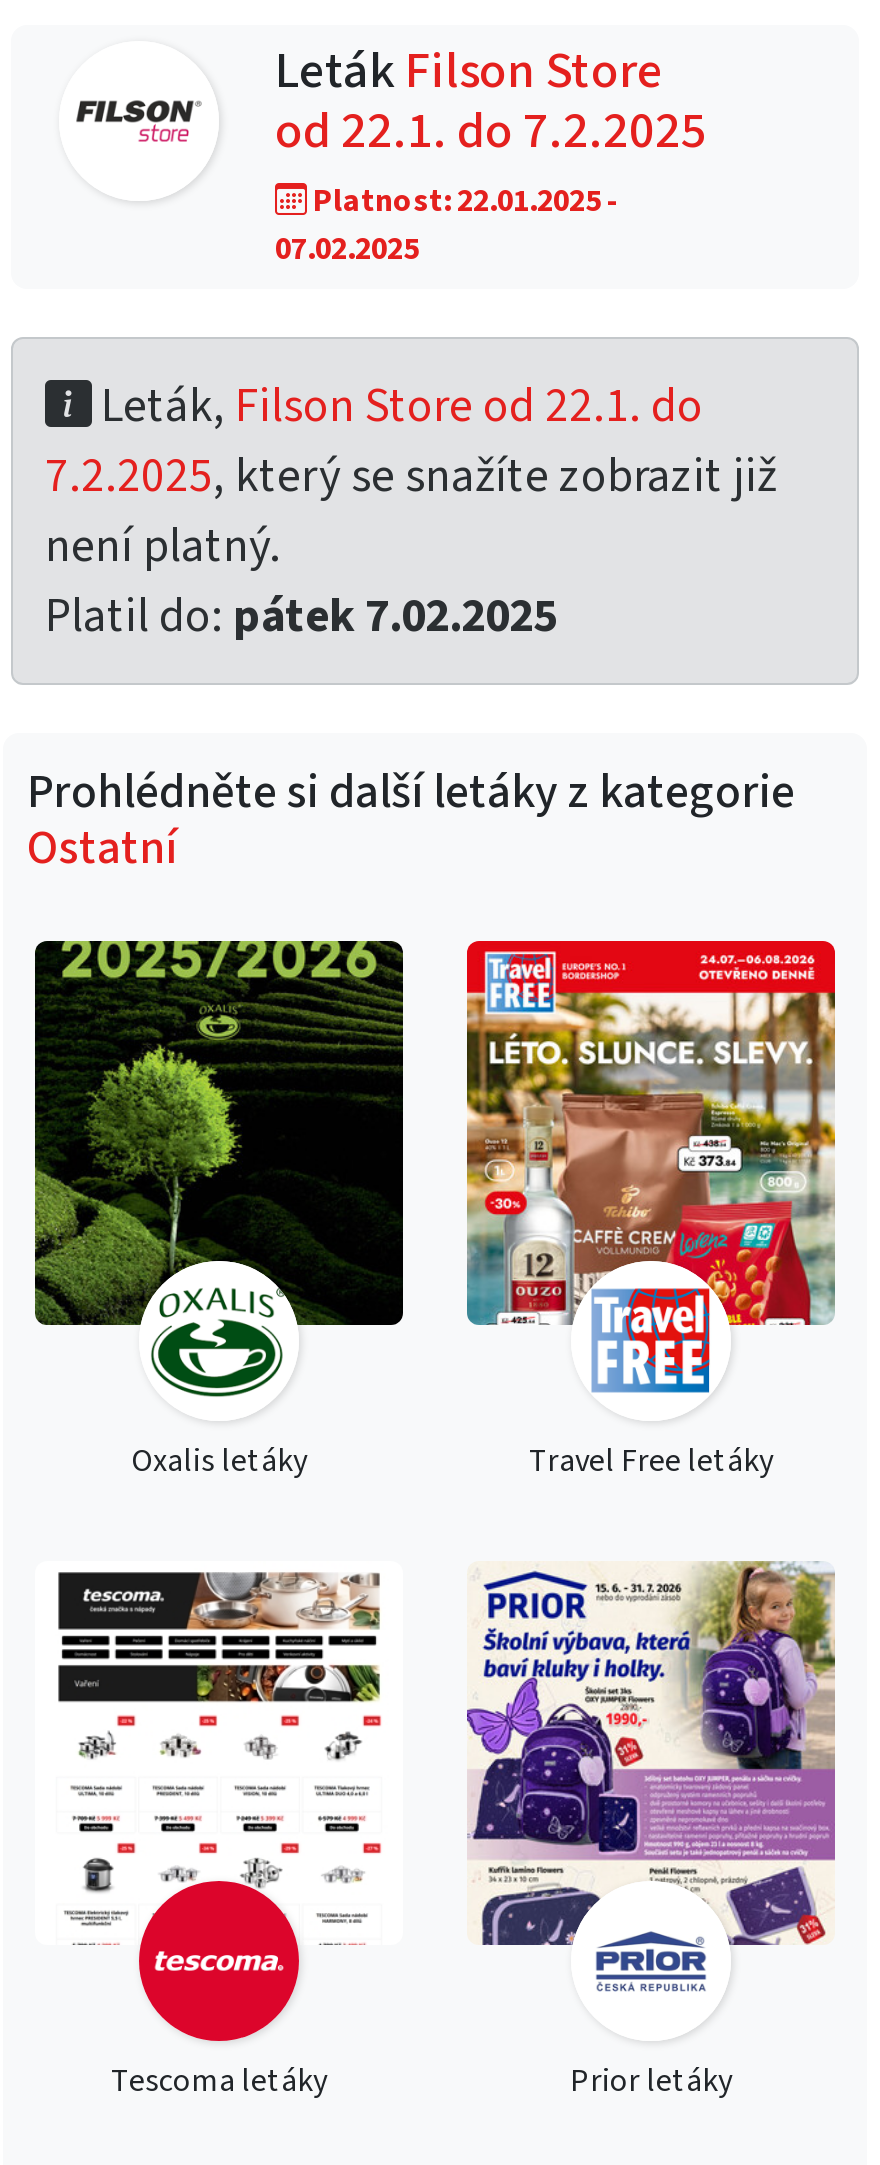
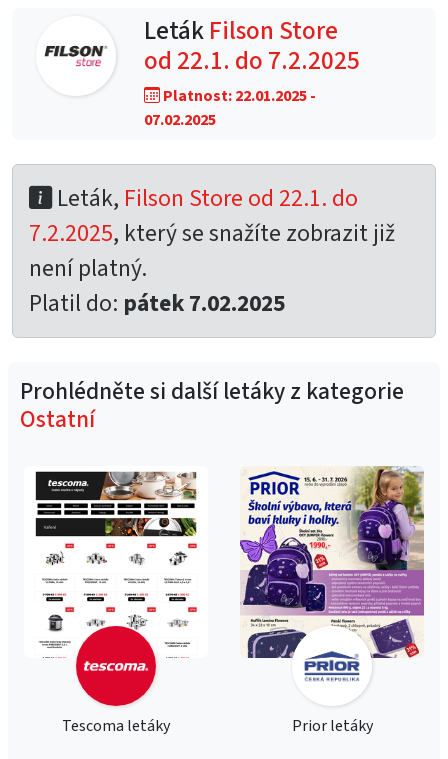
- [image]
- Oxalis letáky
- Travel Free letáky

- [image]
